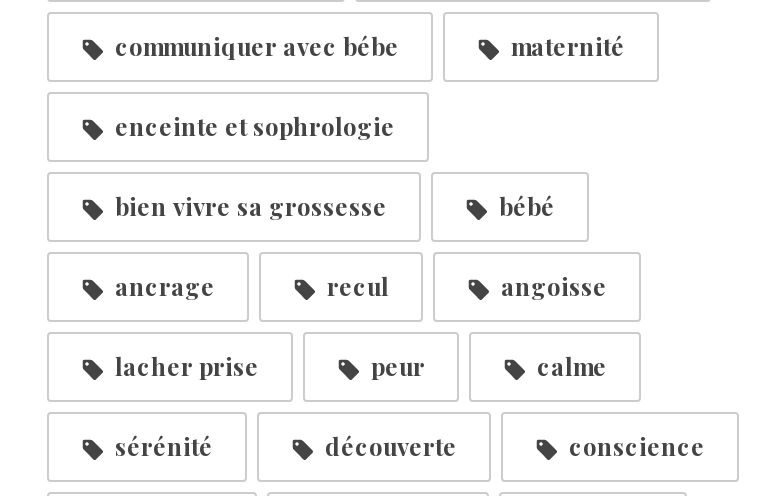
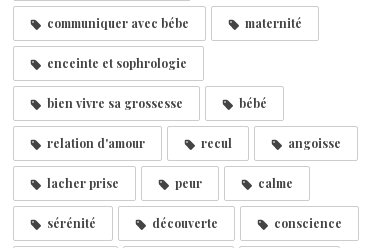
- ancrage
+ relation d'amour
